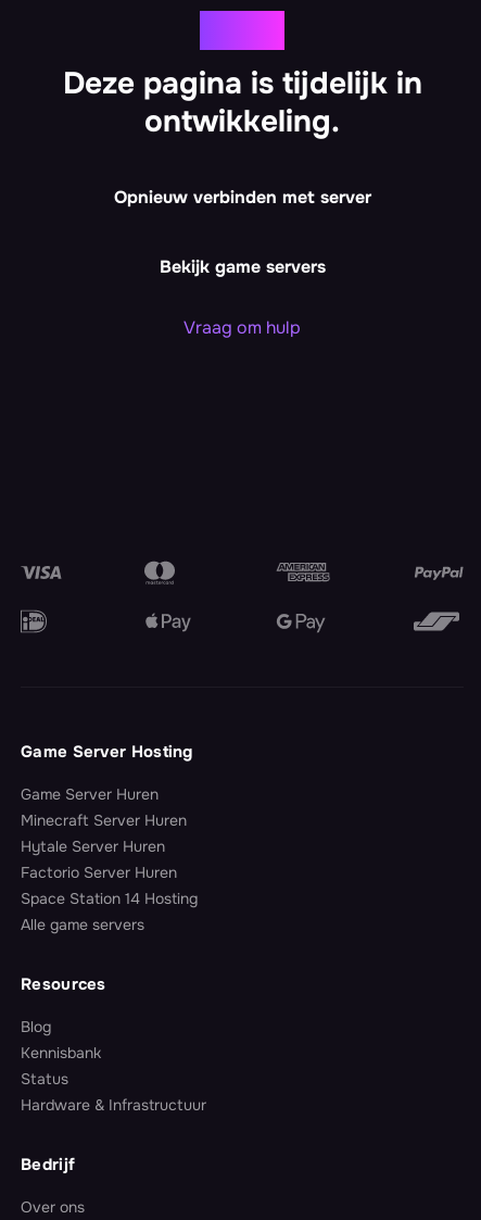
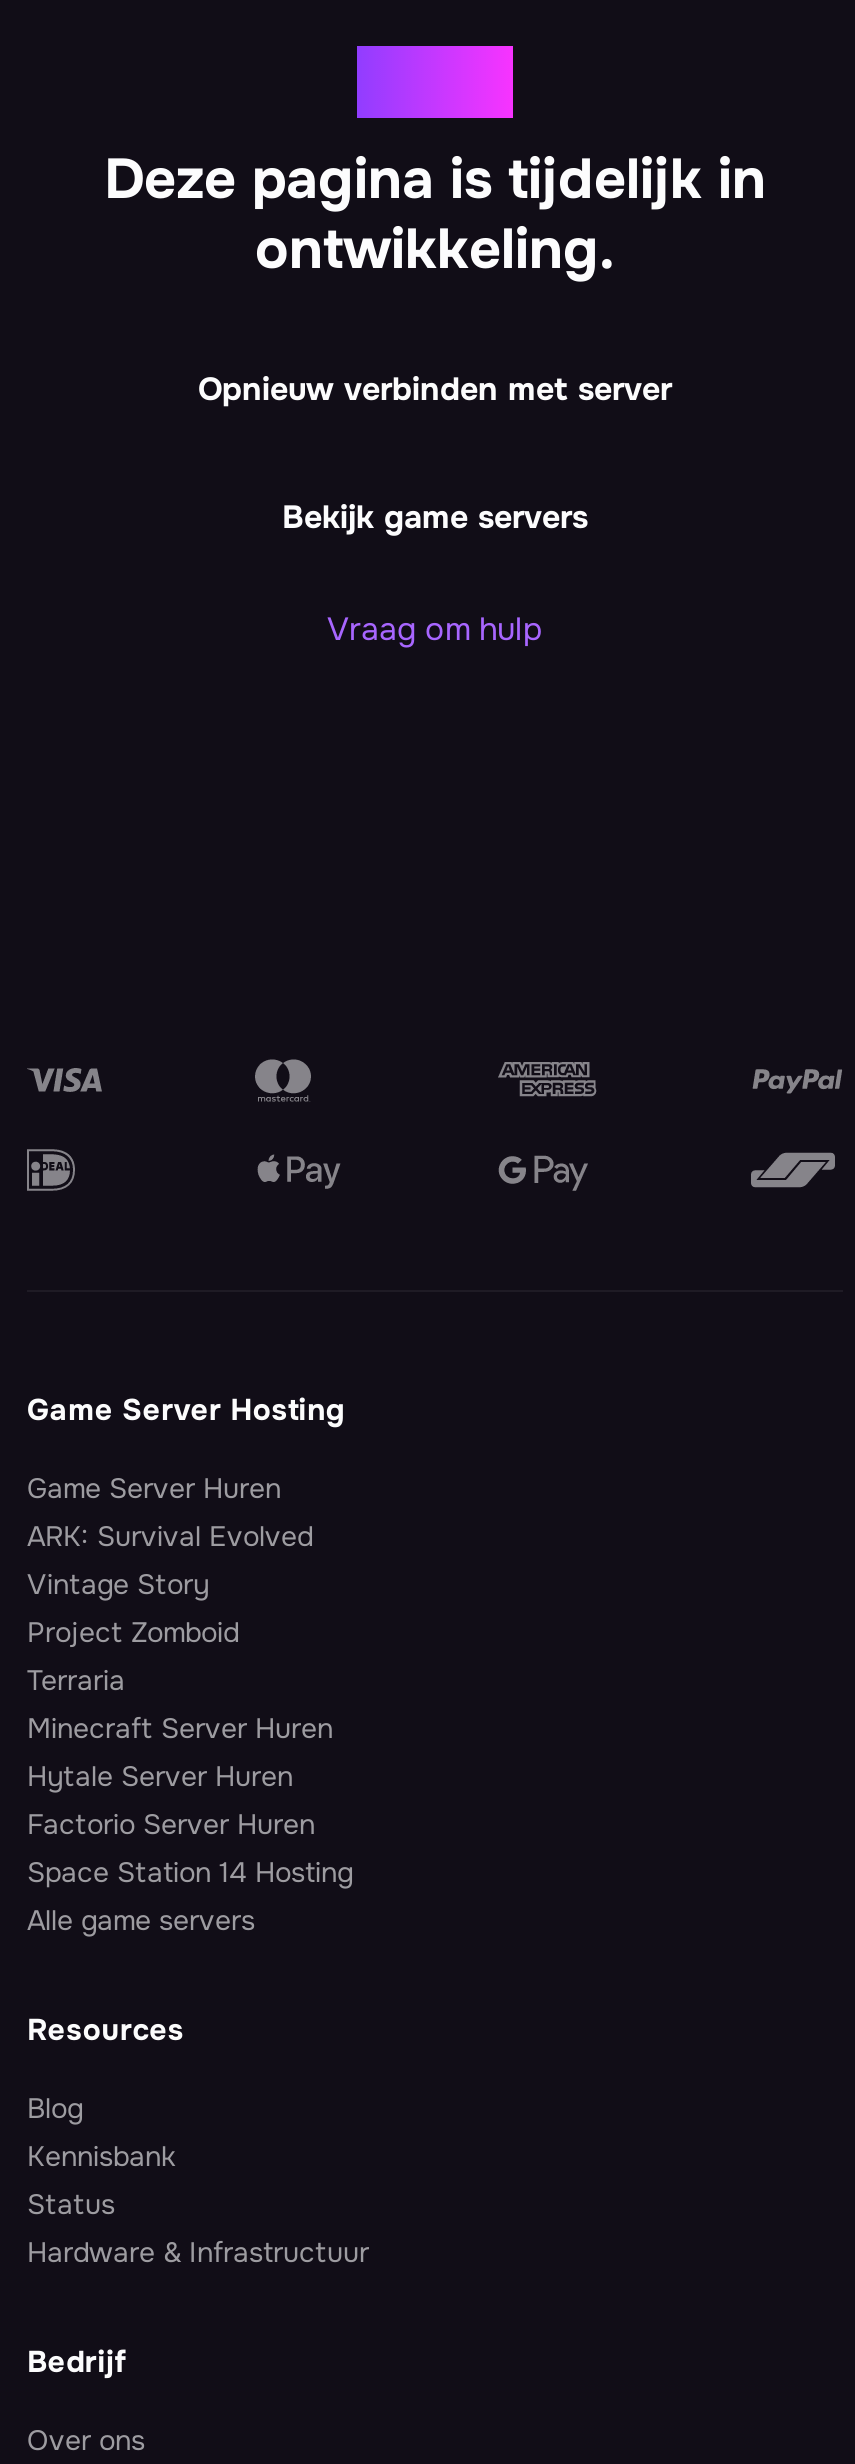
+ ARK: Survival Evolved
+ Vintage Story
+ Project Zomboid
+ Terraria
